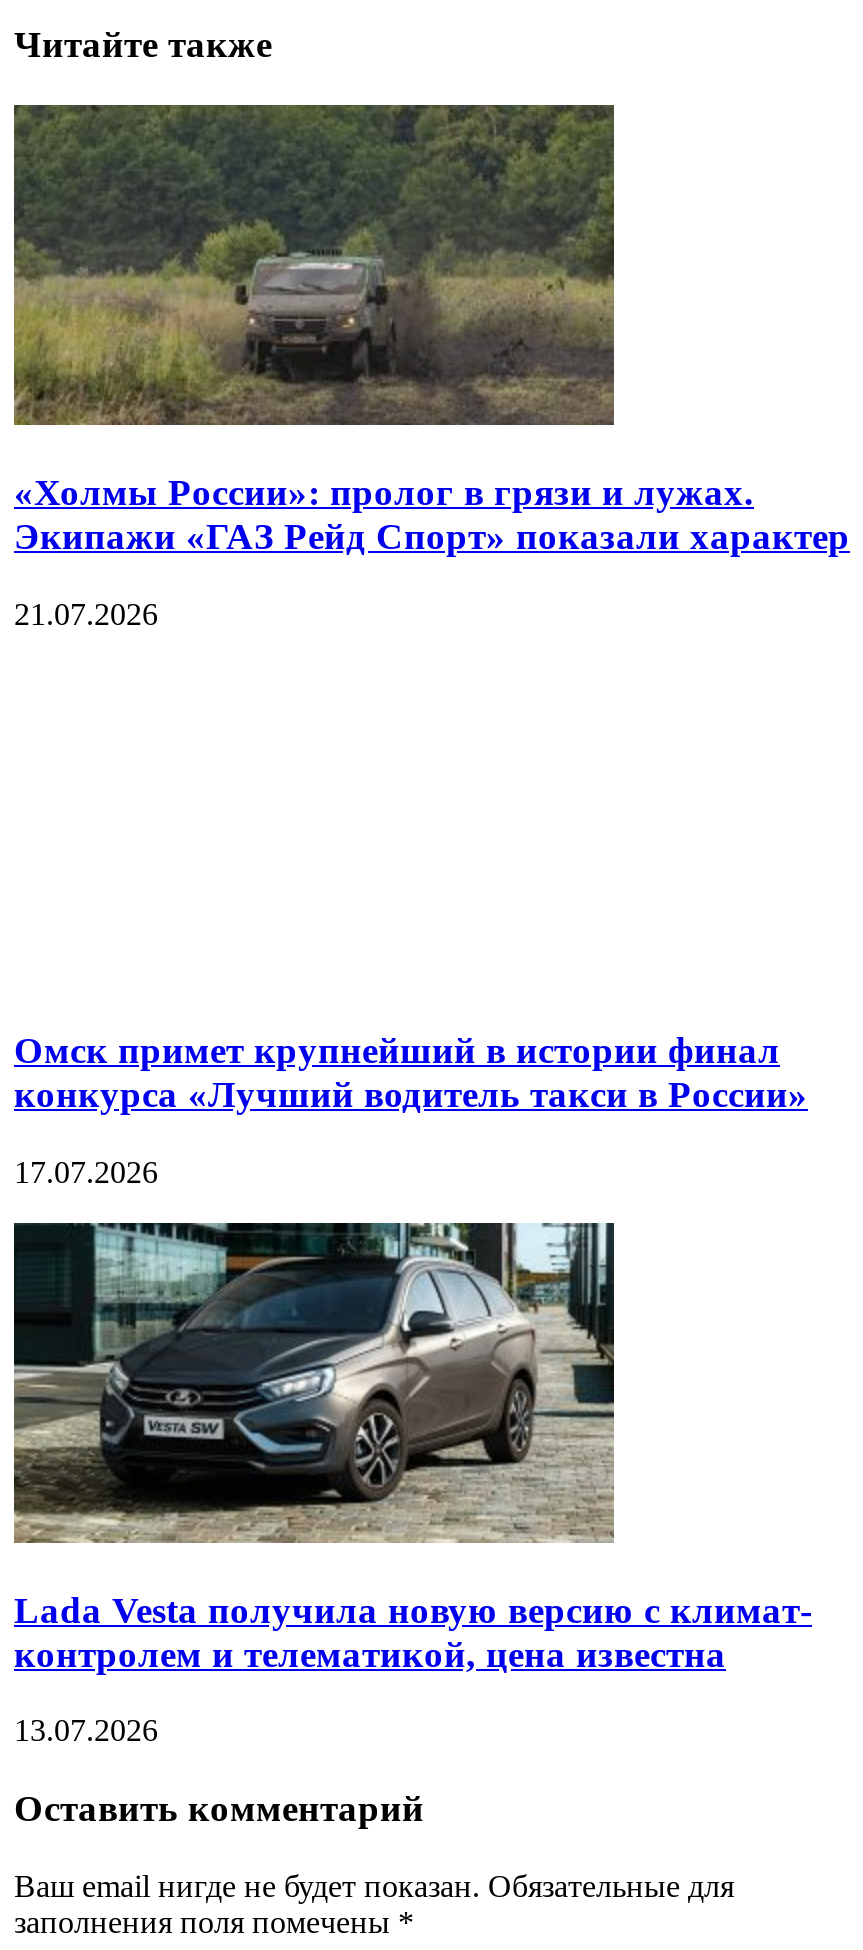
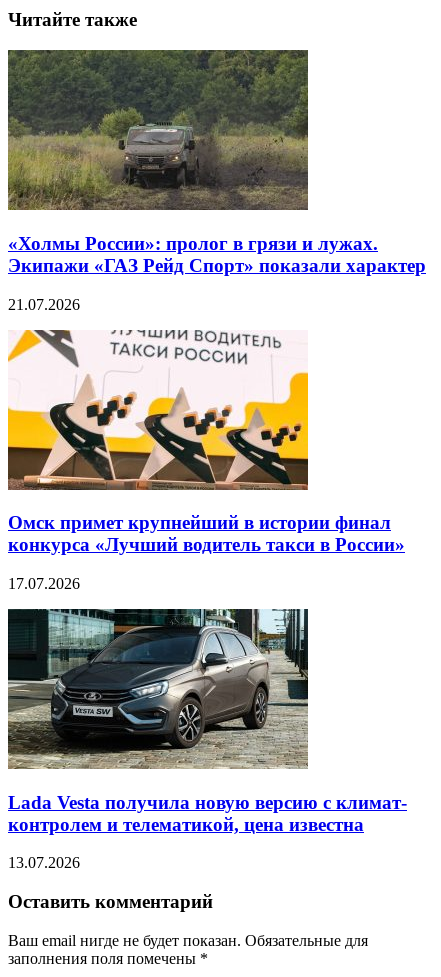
+ [image]
